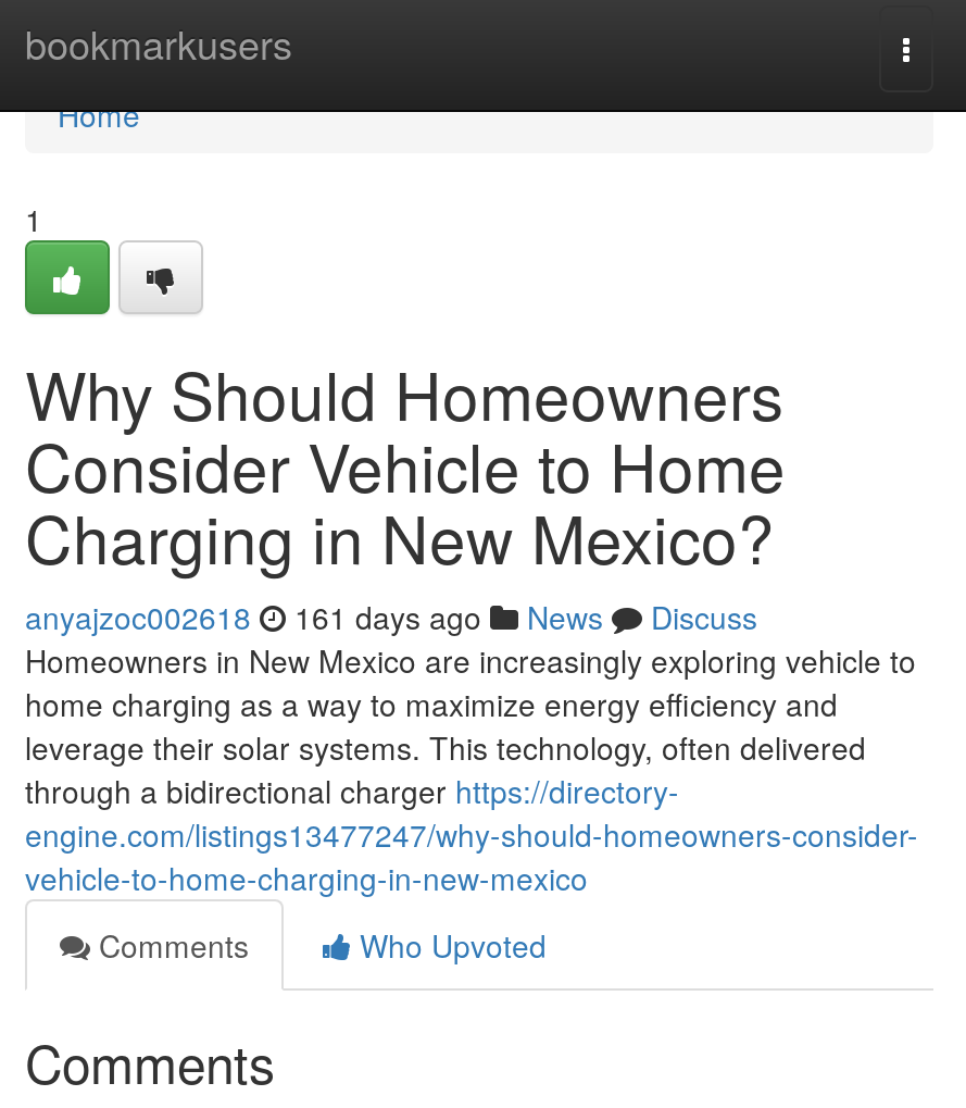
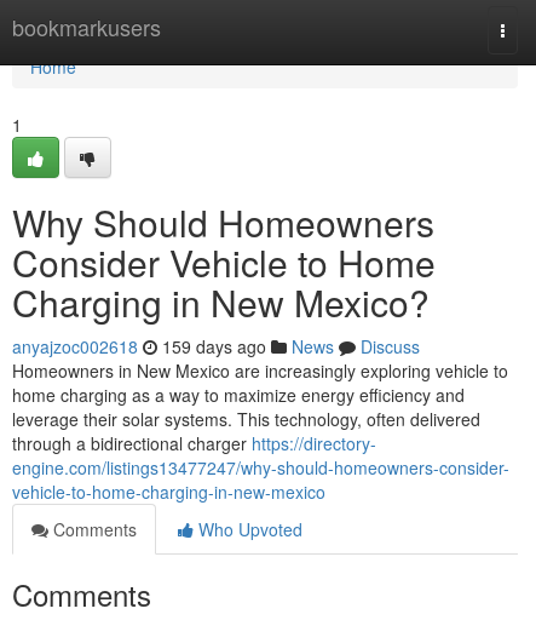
- anyajzoc002618 161 days ago News Discuss
+ anyajzoc002618 159 days ago News Discuss
